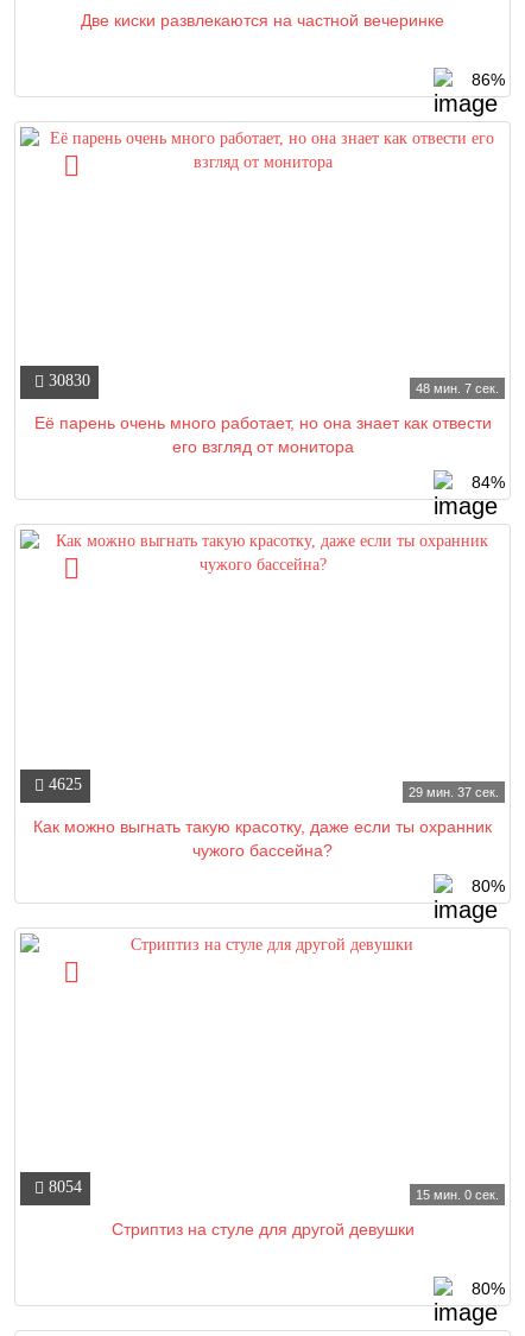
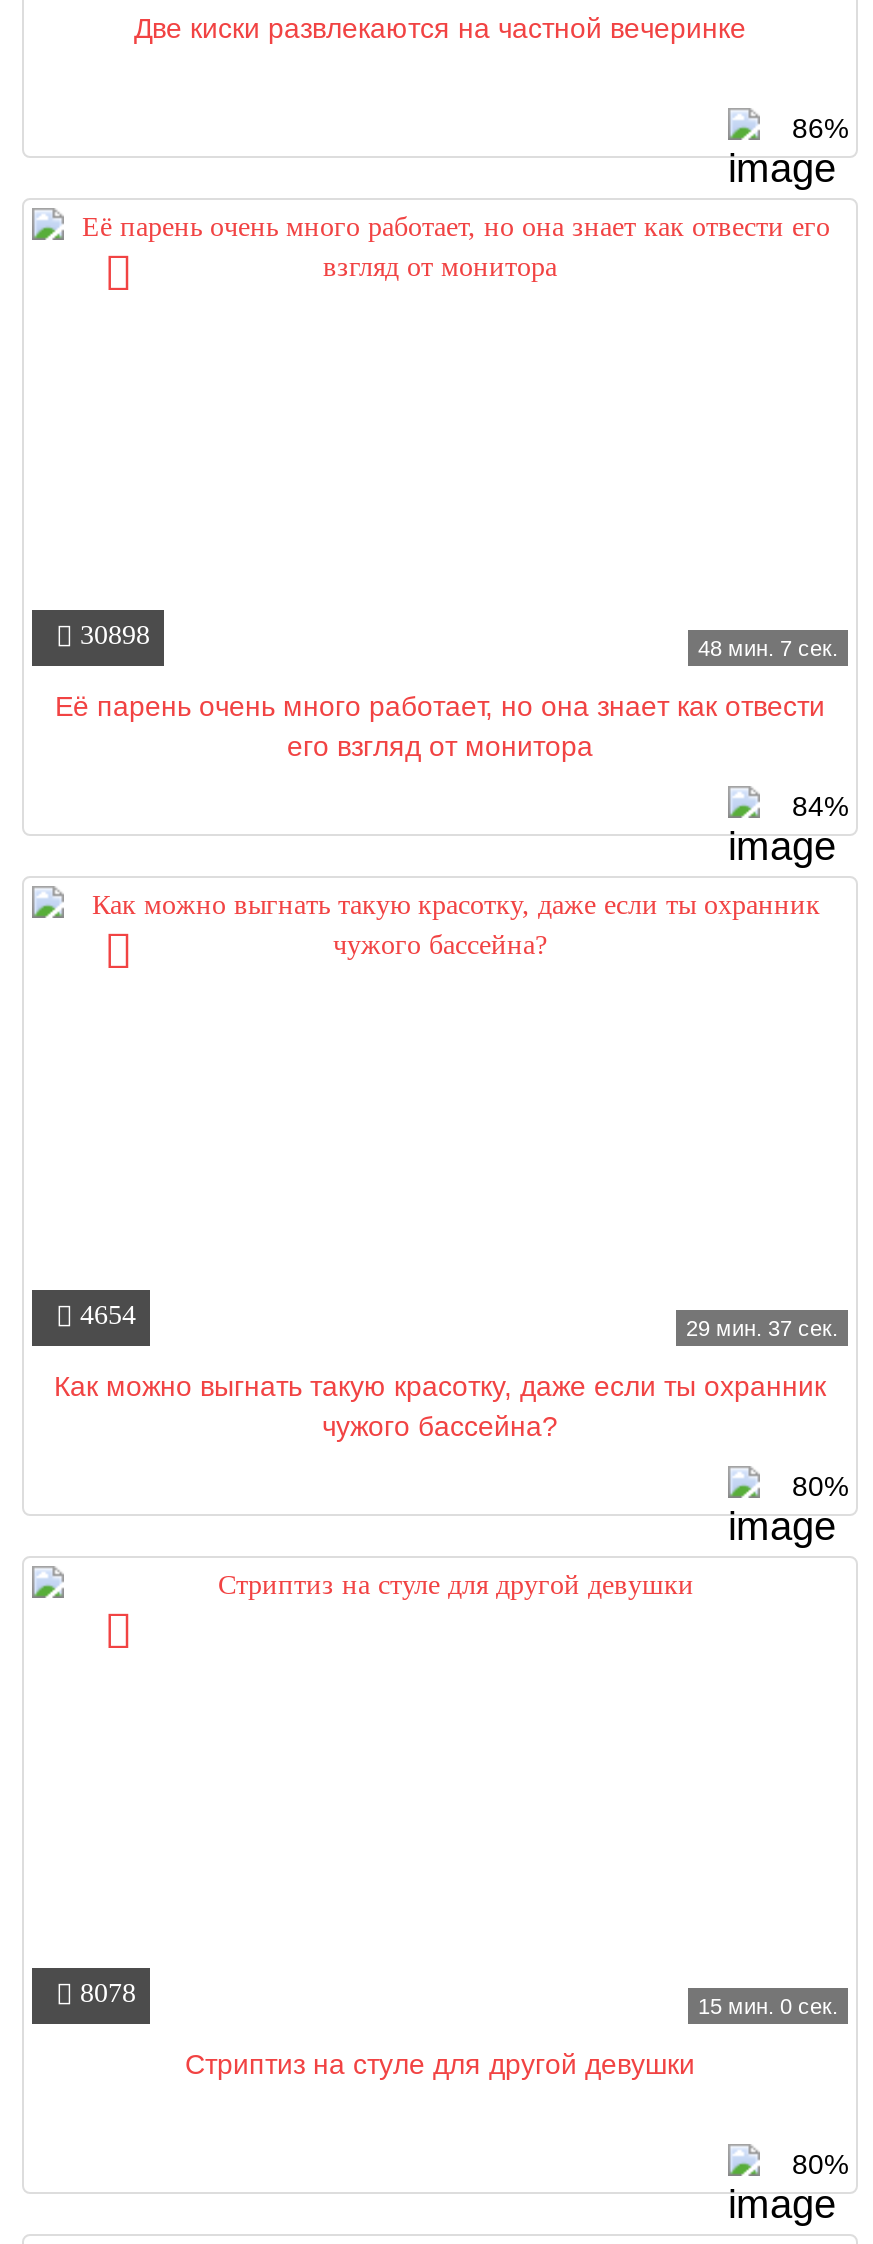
- 30830
+ 30898

- 4625
+ 4654

- 8054
+ 8078
